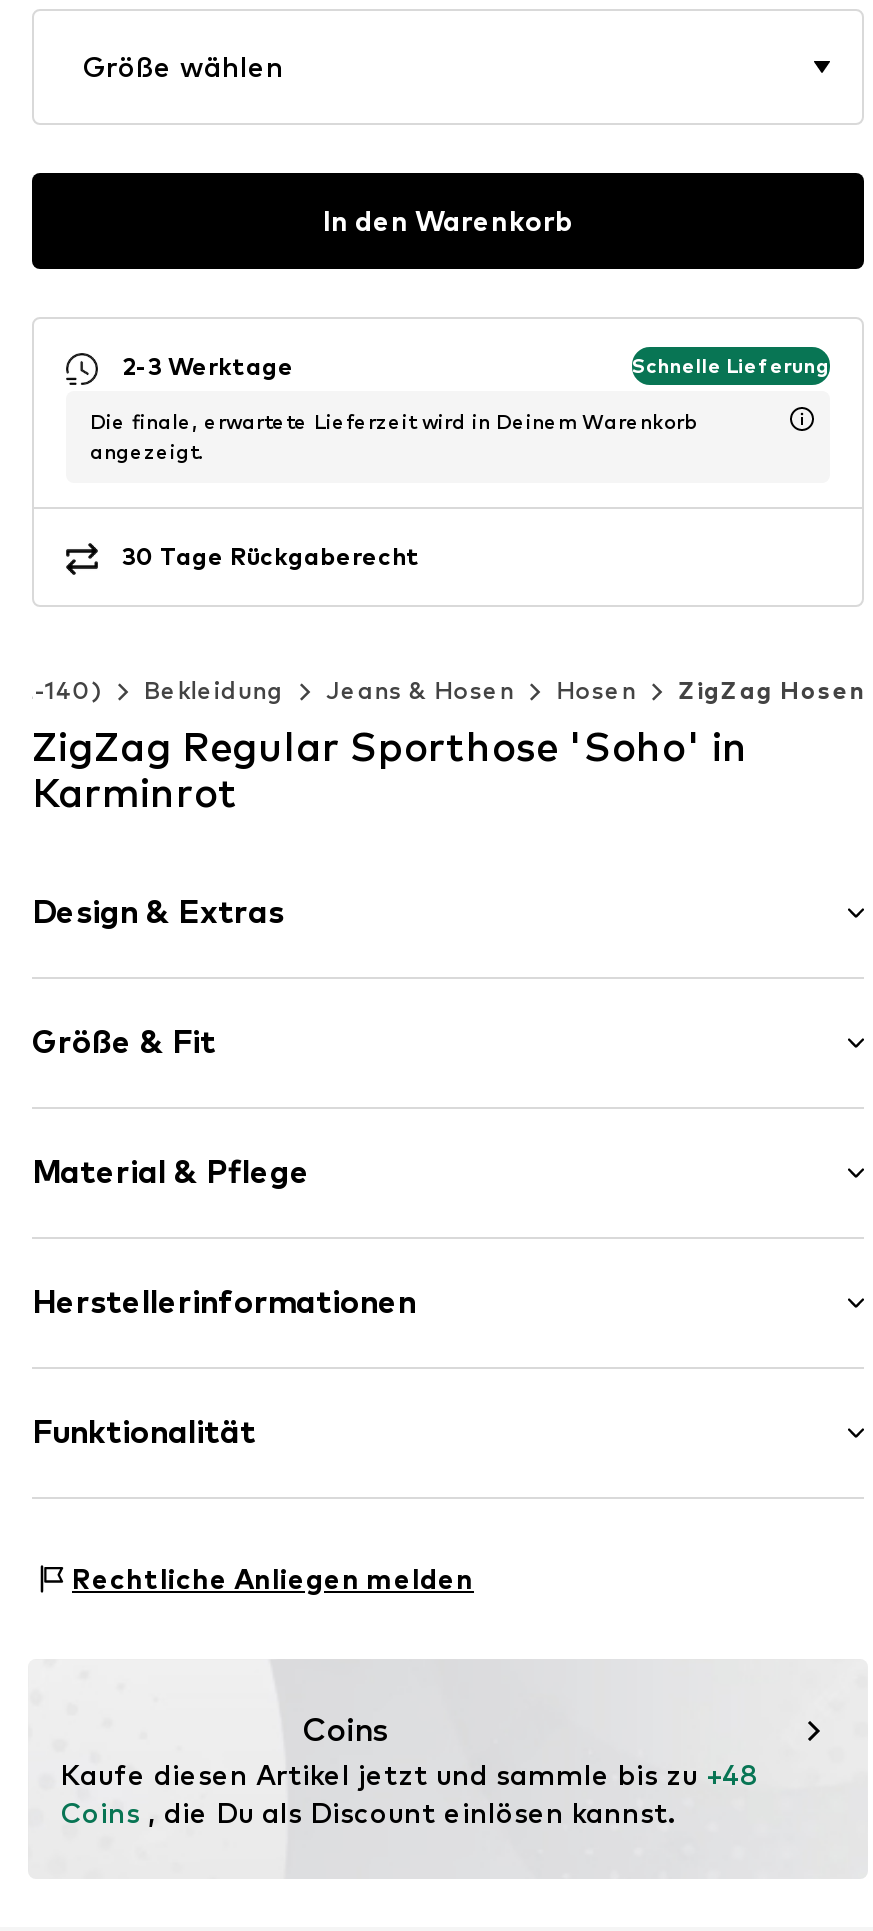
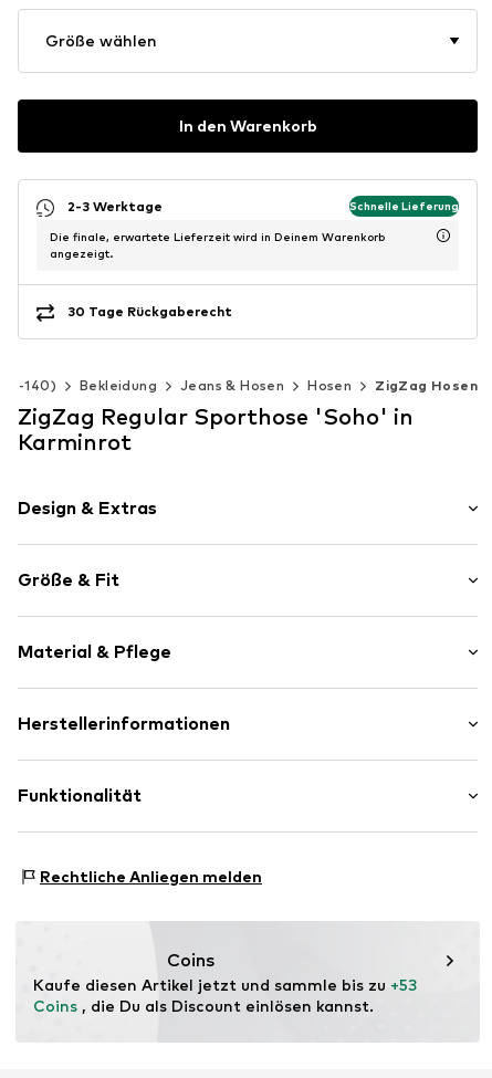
- Kaufe diesen Artikel jetzt und sammle bis zu +48
+ Kaufe diesen Artikel jetzt und sammle bis zu +53
